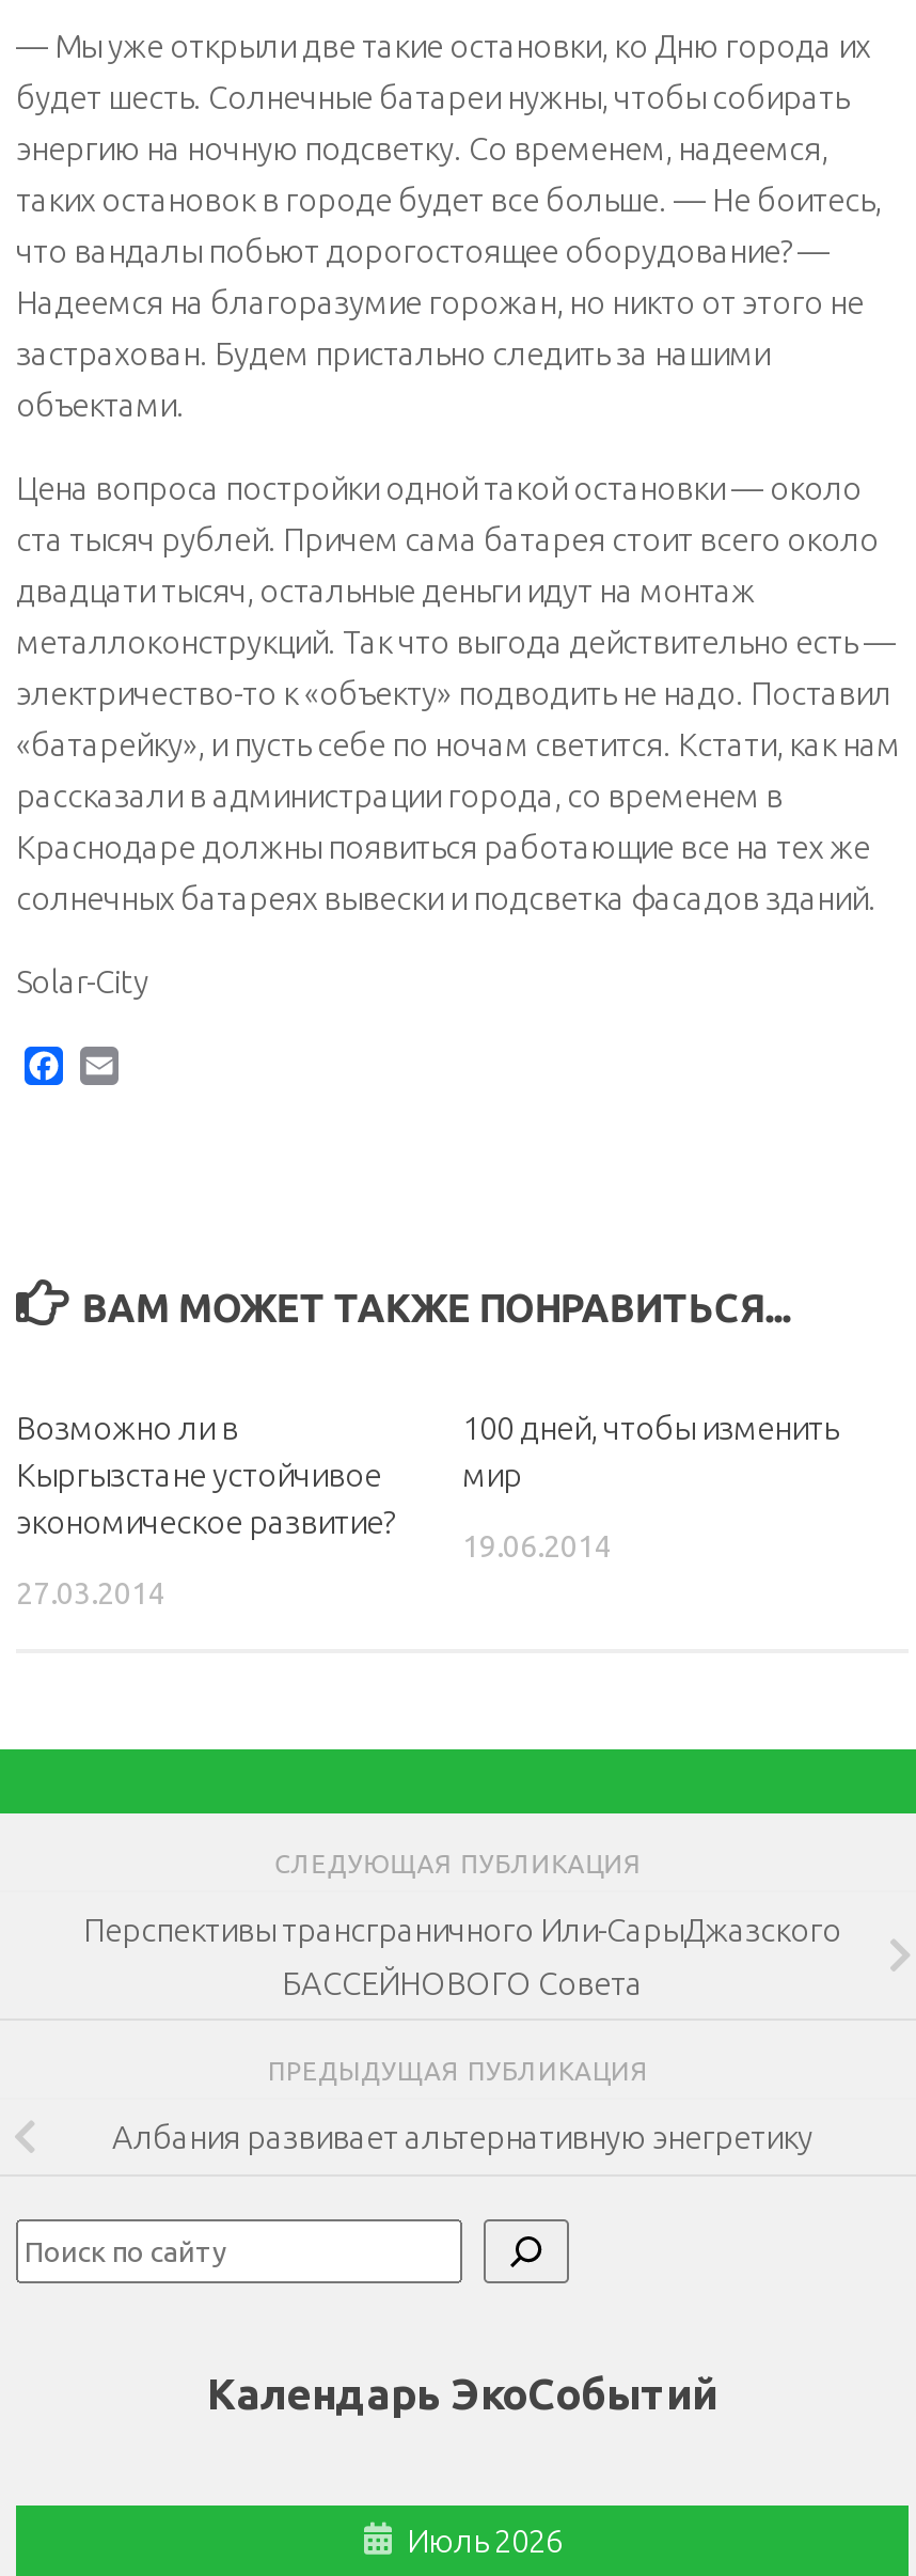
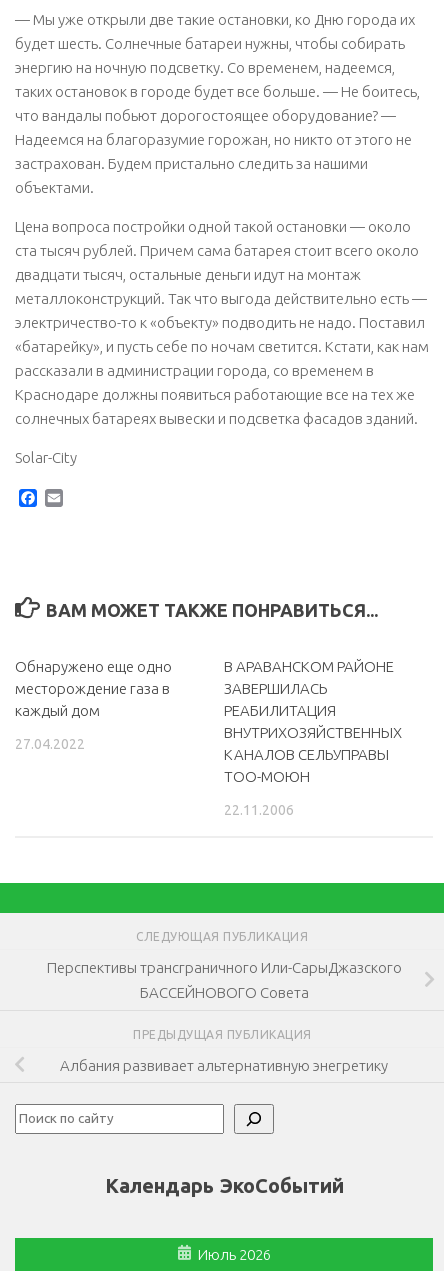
- Возможно ли в
- Кыргызстане устойчивое
- экономическое развитие?
+ Обнаружено еще одно
+ месторождение газа в
+ каждый дом

- 100 дней, чтобы изменить
- мир
+ В АРАВАНСКОМ РАЙОНЕ
+ ЗАВЕРШИЛАСЬ
+ РЕАБИЛИТАЦИЯ
+ ВНУТРИХОЗЯЙСТВЕННЫХ
+ КАНАЛОВ СЕЛЬУПРАВЫ
+ ТОО-МОЮН

- 19.06.2014
+ 22.11.2006

- 27.03.2014
+ 27.04.2022
